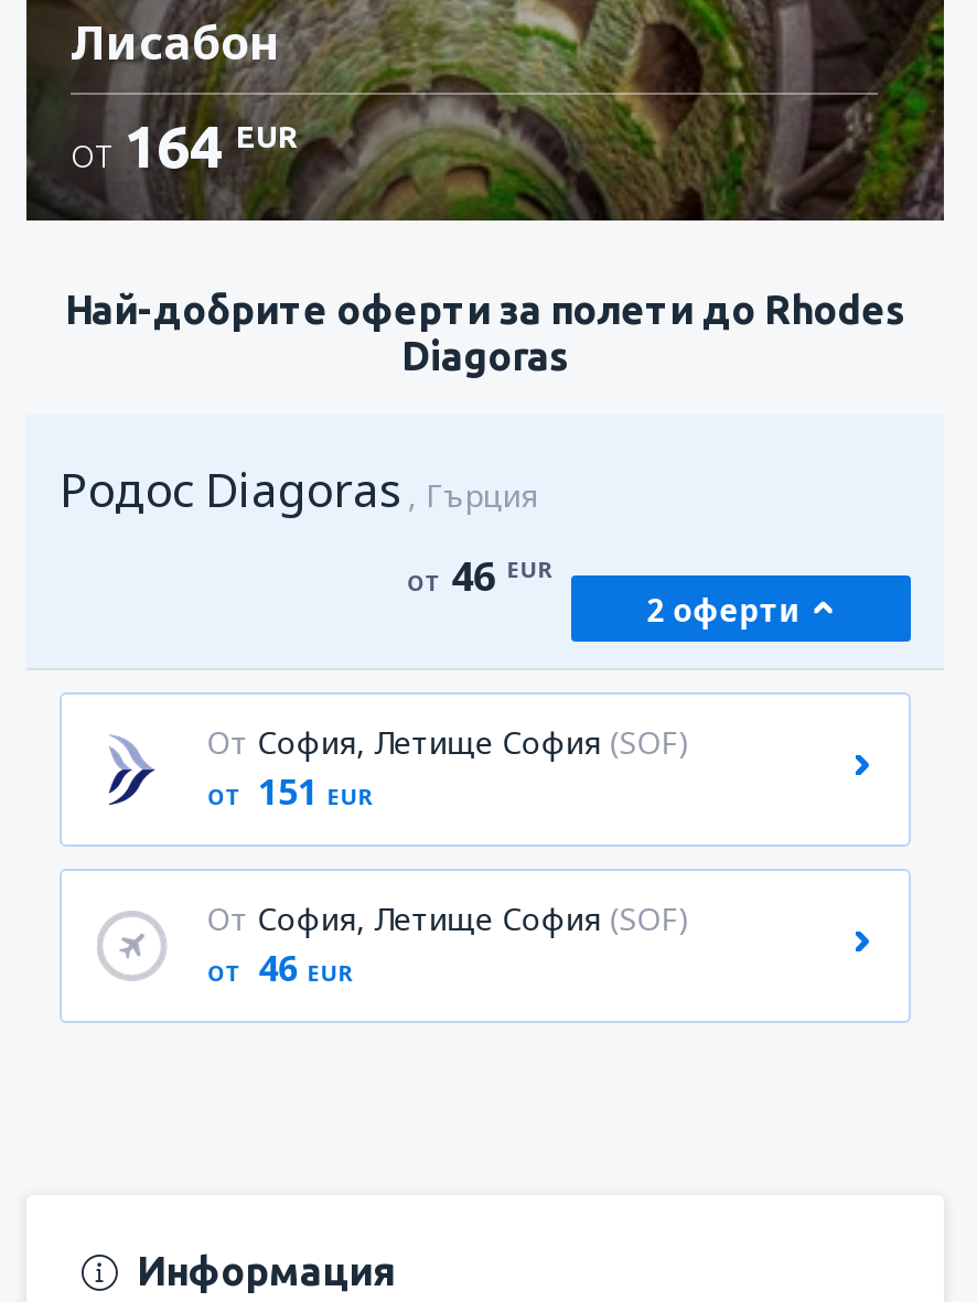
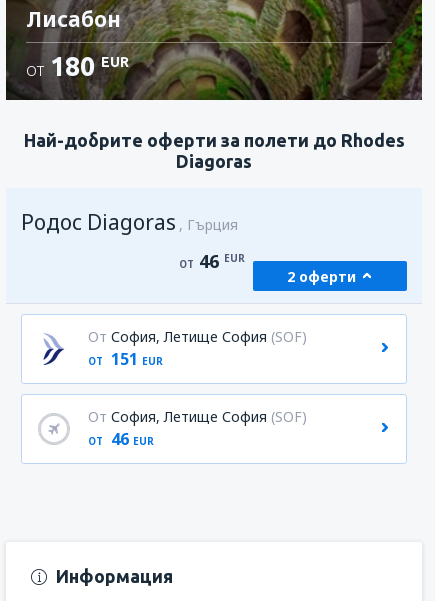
- ОТ 164 EUR
+ ОТ 180 EUR
